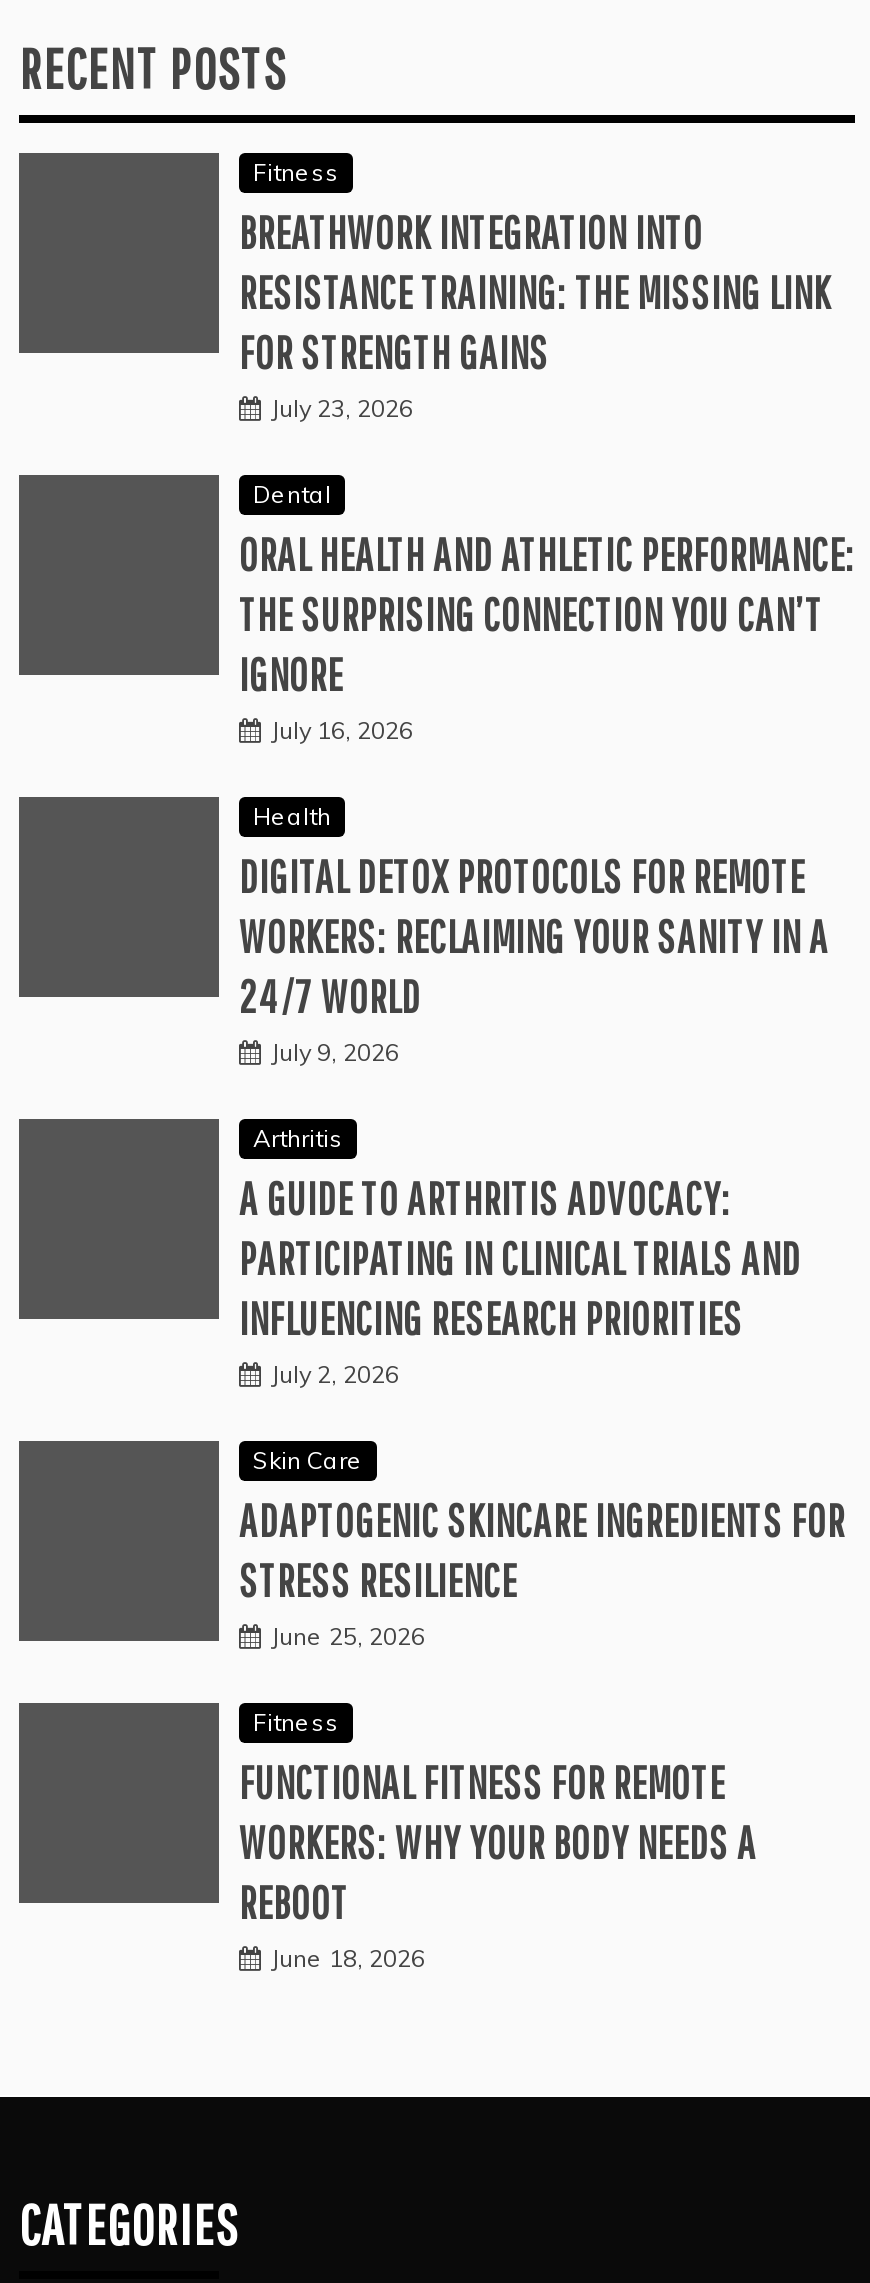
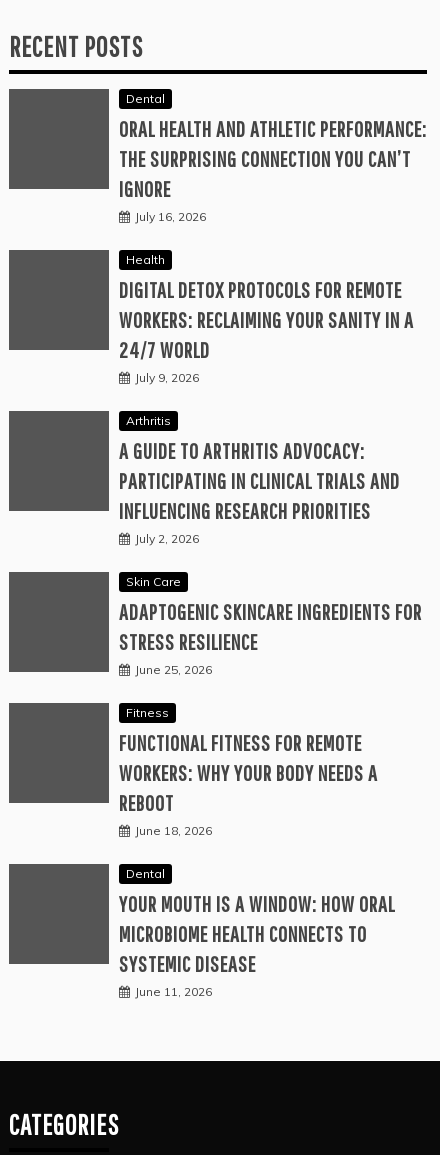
- Fitness
- BREATHWORK INTEGRATION INTO
- RESISTANCE TRAINING: THE MISSING LINK
- FOR STRENGTH GAINS
- July 23, 2026

moved up: Dental | ORAL HEALTH AND ATHLETIC PERFORMANCE: | THE SURPRISING CONNECTION YOU CAN’T | ... | REBOOT | June 18, 2026

+ Dental
+ YOUR MOUTH IS A WINDOW: HOW ORAL
+ MICROBIOME HEALTH CONNECTS TO
+ SYSTEMIC DISEASE
+ June 11, 2026
